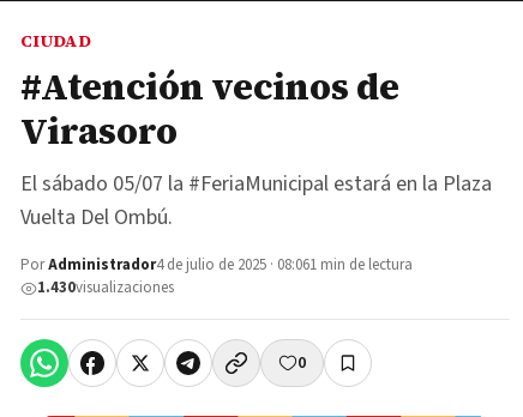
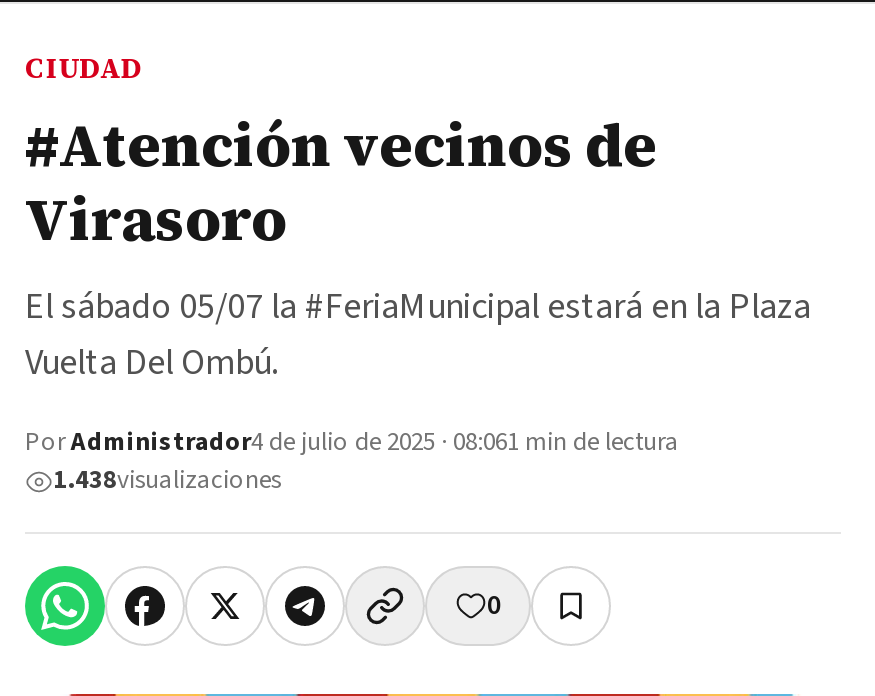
- 1.430visualizaciones
+ 1.438visualizaciones
